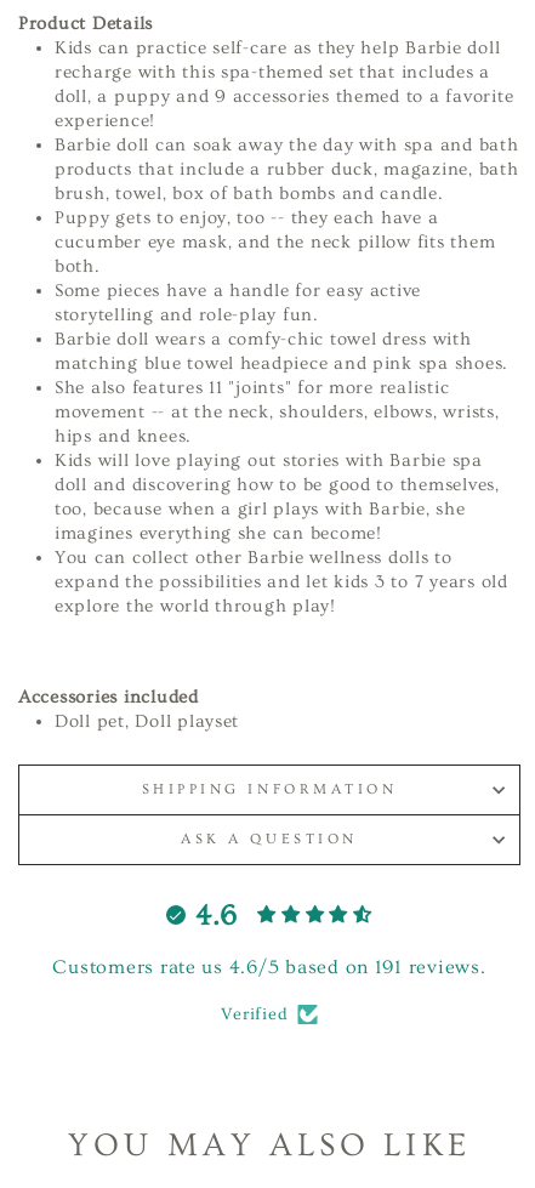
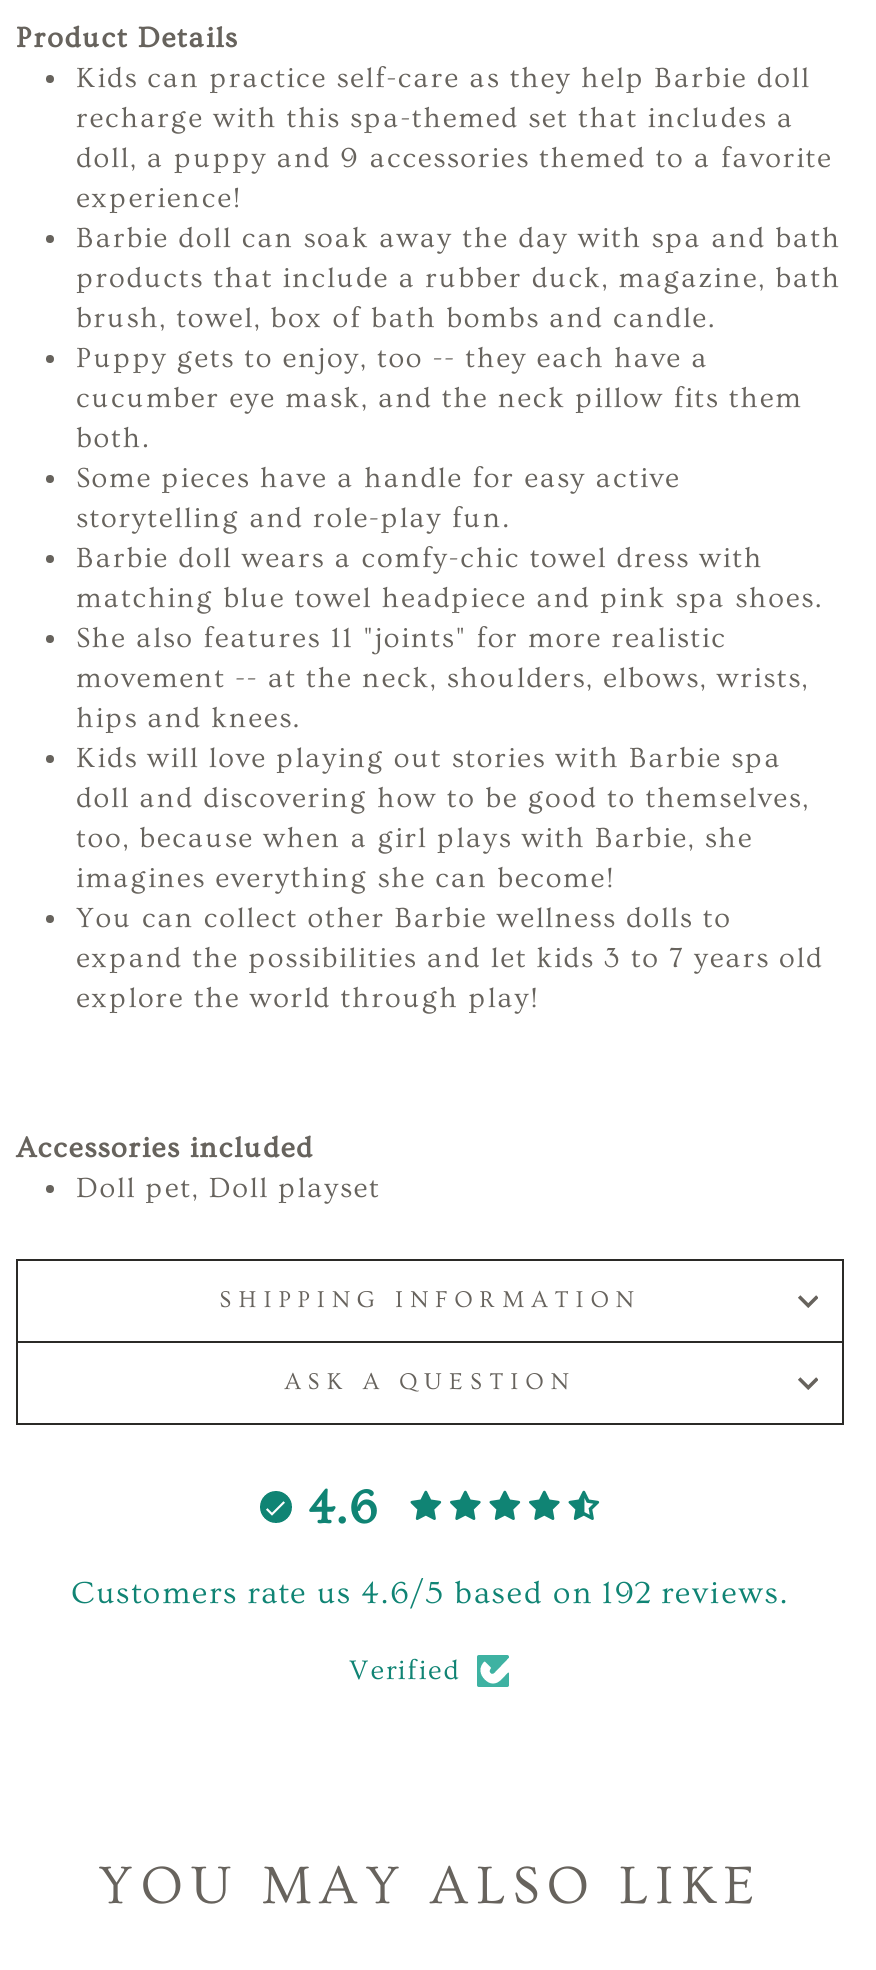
- Customers rate us 4.6/5 based on 191 reviews.
+ Customers rate us 4.6/5 based on 192 reviews.
